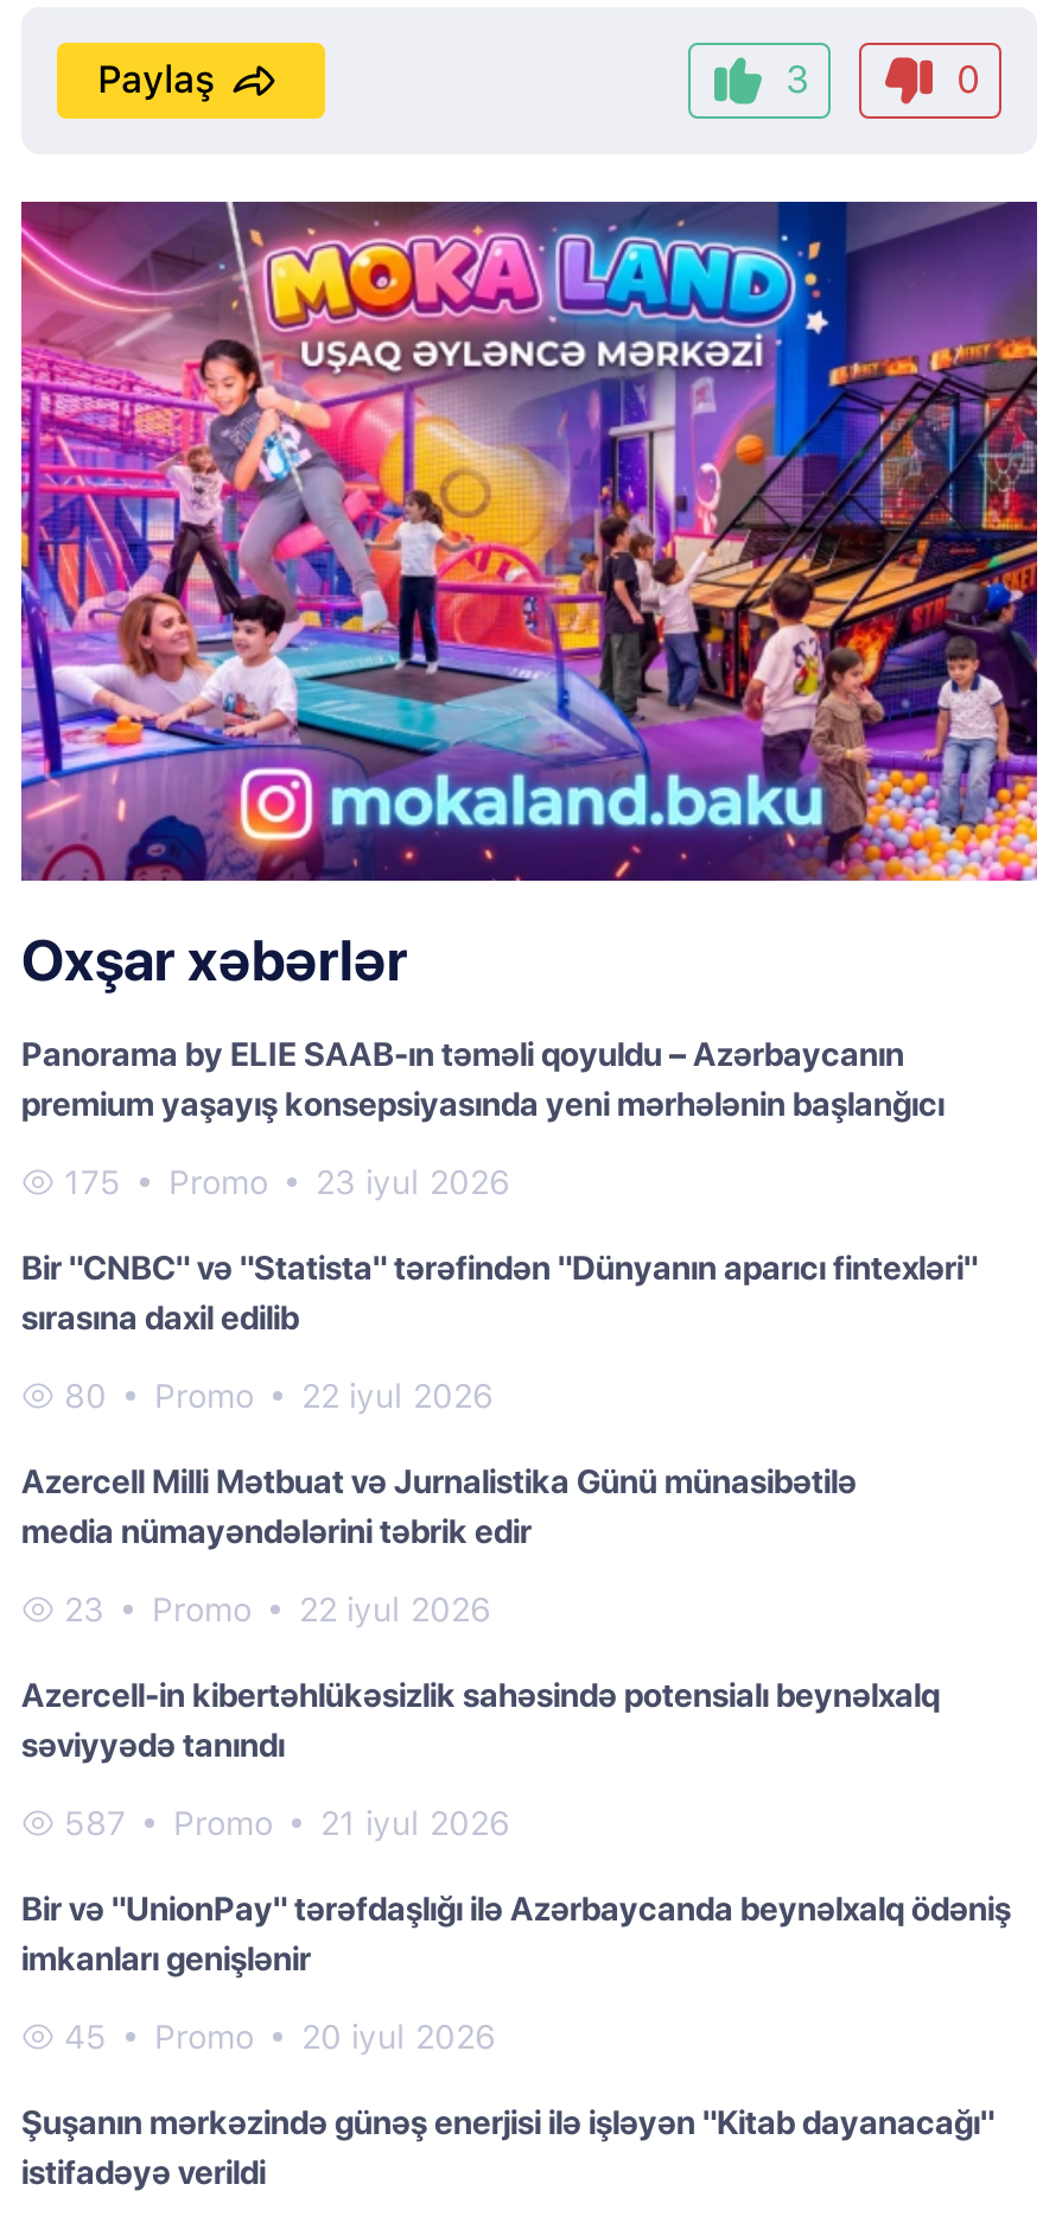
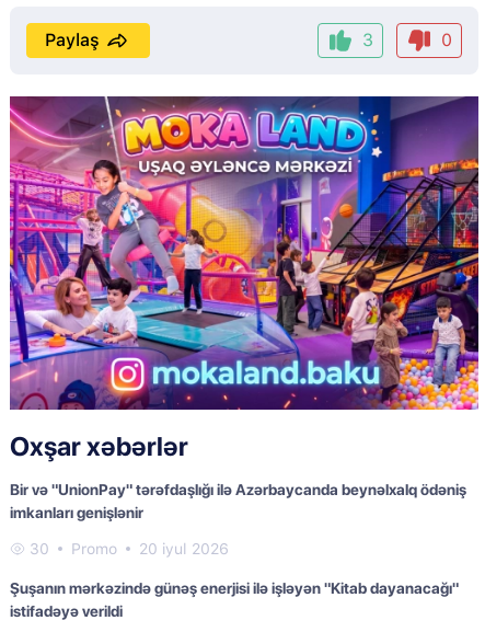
- Panorama by ELIE SAAB-ın təməli qoyuldu – Azərbaycanın
- premium yaşayış konsepsiyasında yeni mərhələnin başlanğıcı
- 175
- Promo
- 23 iyul 2026
- Bir "CNBC" və "Statista" tərəfindən "Dünyanın aparıcı fintexləri"
- sırasına daxil edilib
- 80
- Promo
- 22 iyul 2026
- Azercell Milli Mətbuat və Jurnalistika Günü münasibətilə
- media nümayəndələrini təbrik edir
- 23
- Promo
- 22 iyul 2026
- Azercell-in kibertəhlükəsizlik sahəsində potensialı beynəlxalq
- səviyyədə tanındı
- 587
- Promo
- 21 iyul 2026

- 45 Promo 20 iyul 2026
+ 30 Promo 20 iyul 2026
